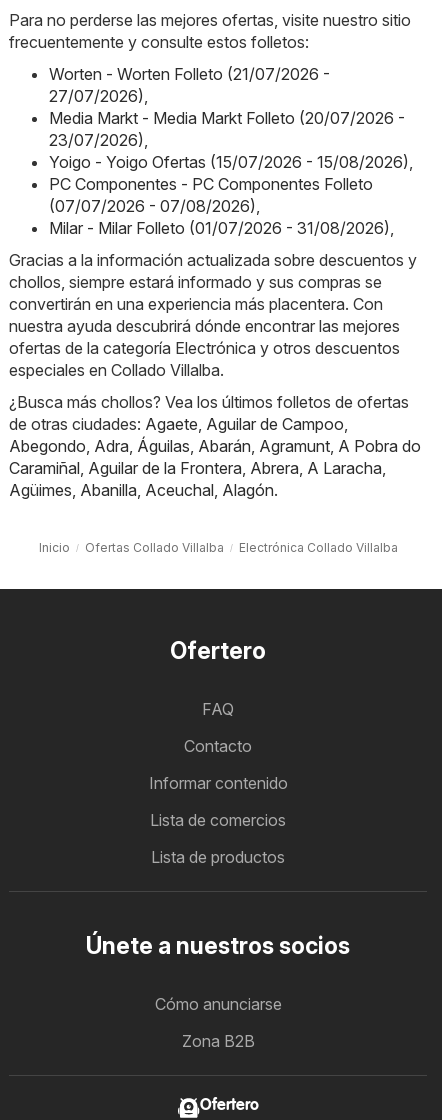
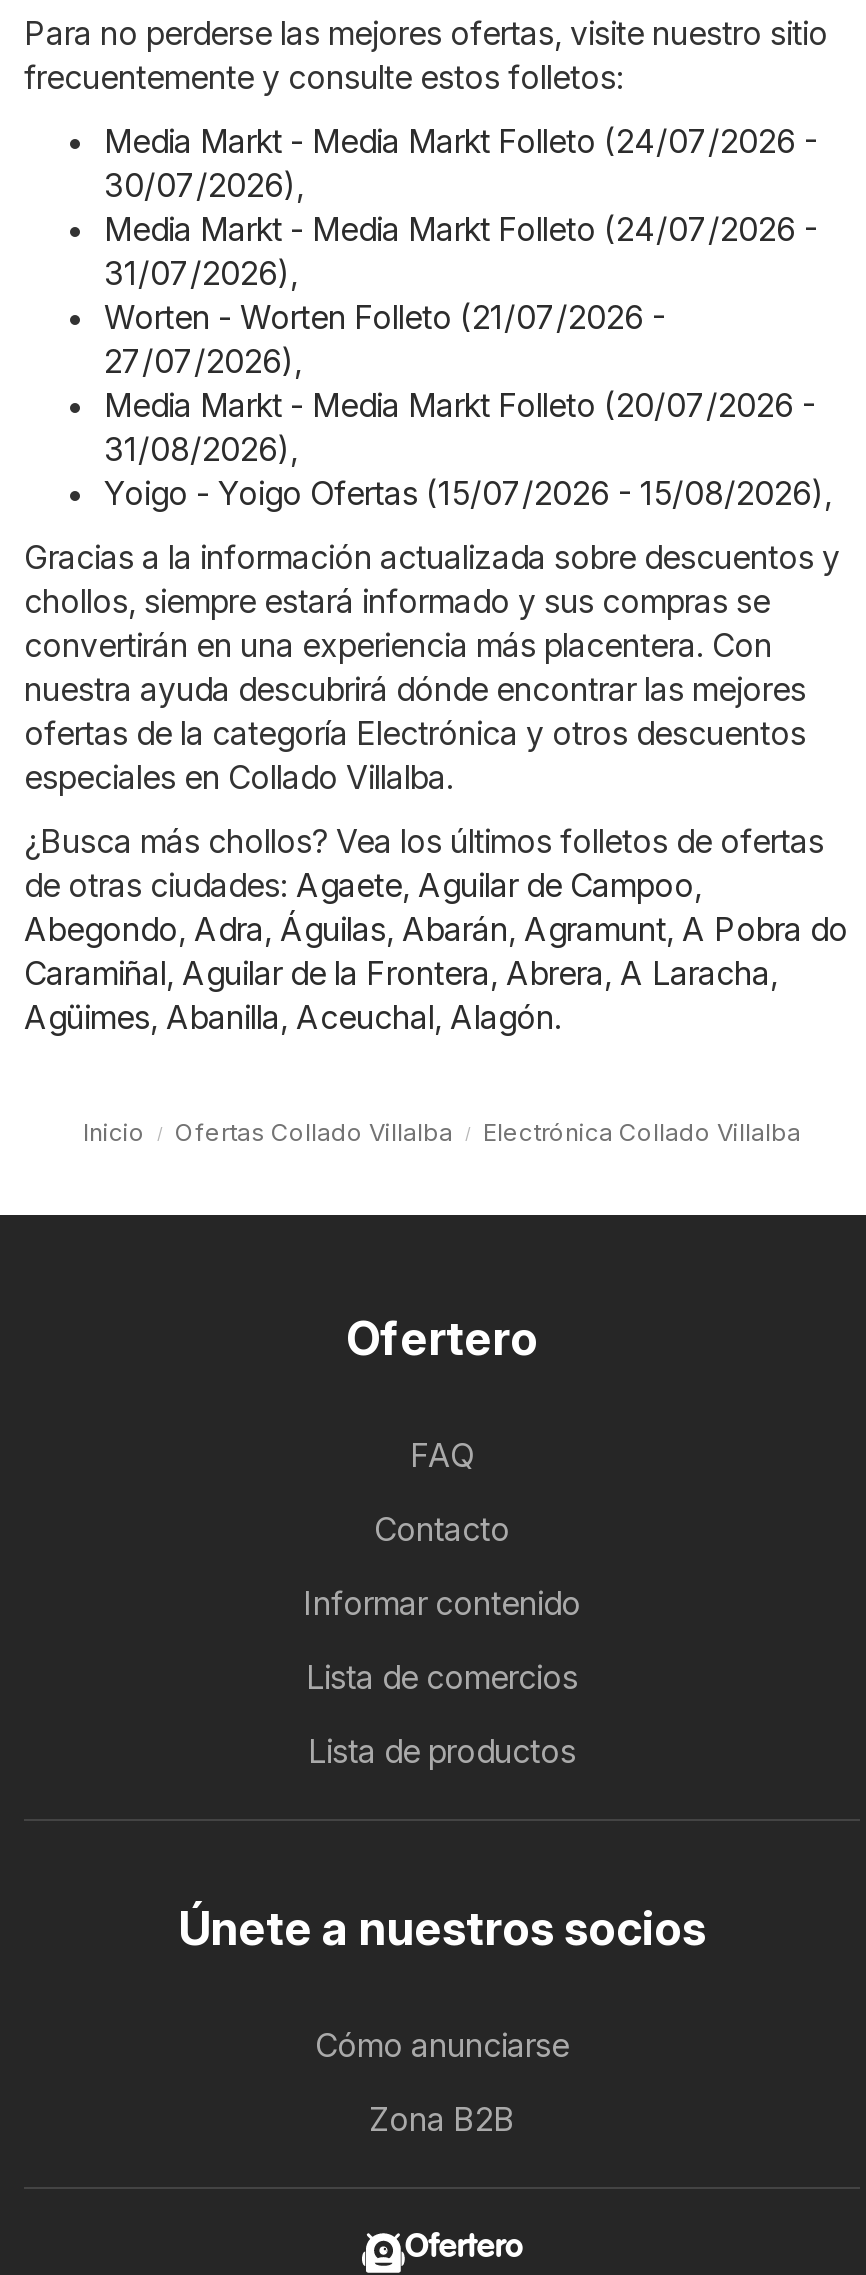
+ Media Markt - Media Markt Folleto (24/07/2026 -
+ 30/07/2026),
+ Media Markt - Media Markt Folleto (24/07/2026 -
+ 31/07/2026),

moved down: Worten - Worten Folleto (21/07/2026 - | 27/07/2026), | Media Markt - Media Markt Folleto (20/07/2026 -

- 23/07/2026),
+ 31/08/2026),

moved down: Yoigo - Yoigo Ofertas (15/07/2026 - 15/08/2026),

- PC Componentes - PC Componentes Folleto
- (07/07/2026 - 07/08/2026),
- Milar - Milar Folleto (01/07/2026 - 31/08/2026),
